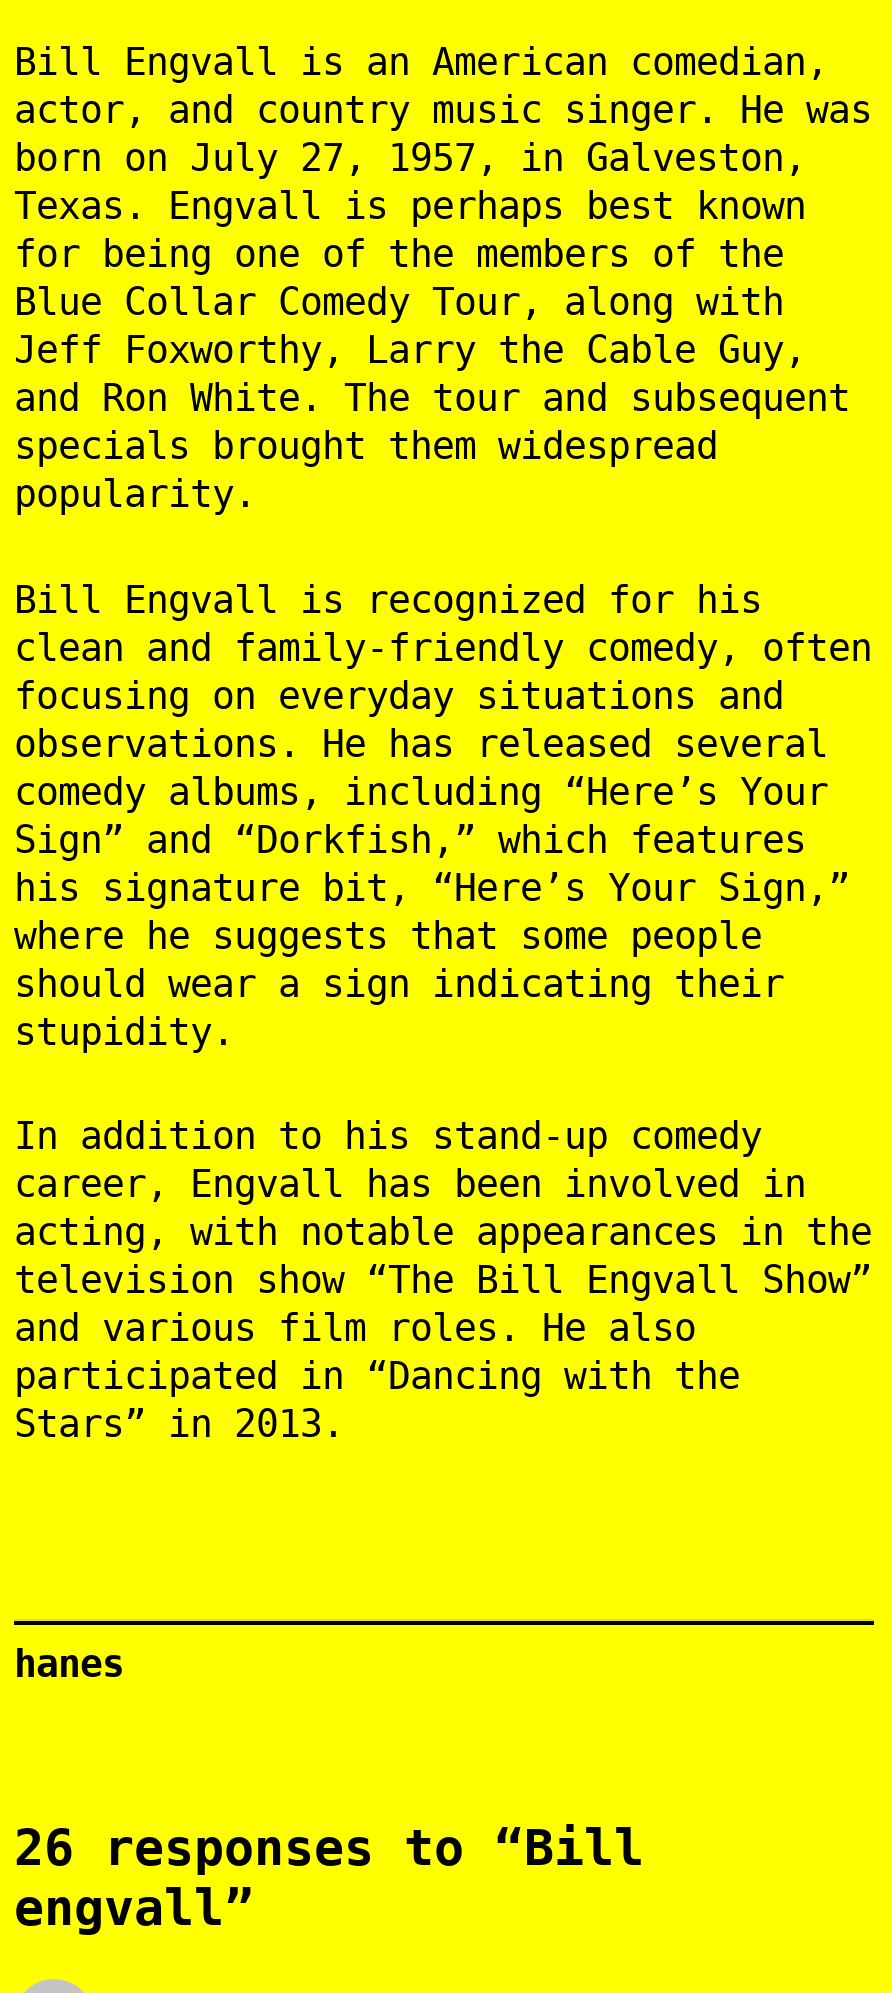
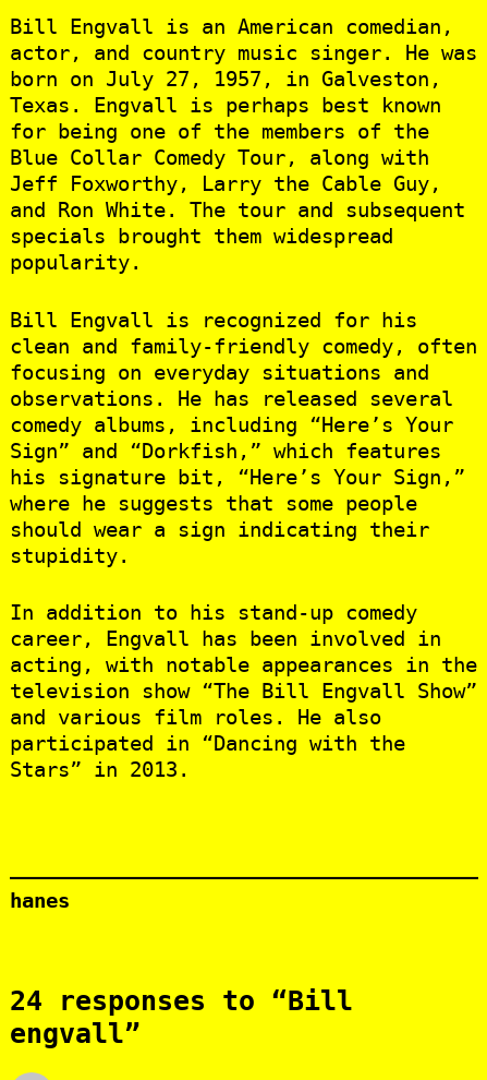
- 26 responses to “Bill
+ 24 responses to “Bill
